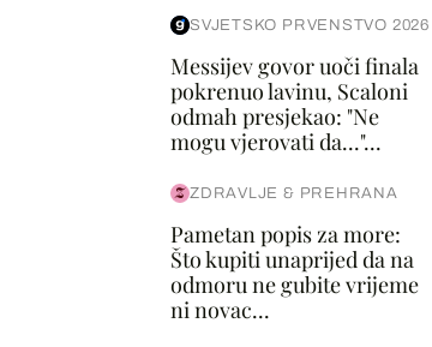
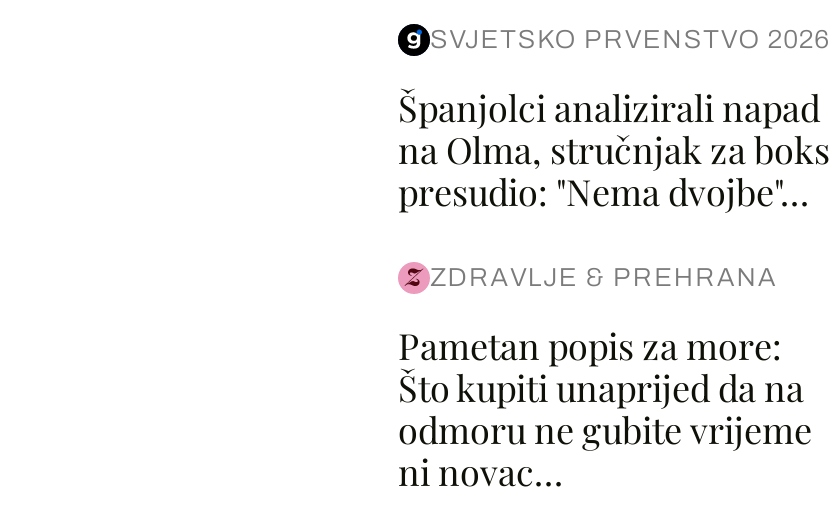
- Messijev govor uoči finala
- pokrenuo lavinu, Scaloni
- odmah presjekao: "Ne
- mogu vjerovati da..."...
+ Španjolci analizirali napad
+ na Olma, stručnjak za boks
+ presudio: "Nema dvojbe"...
